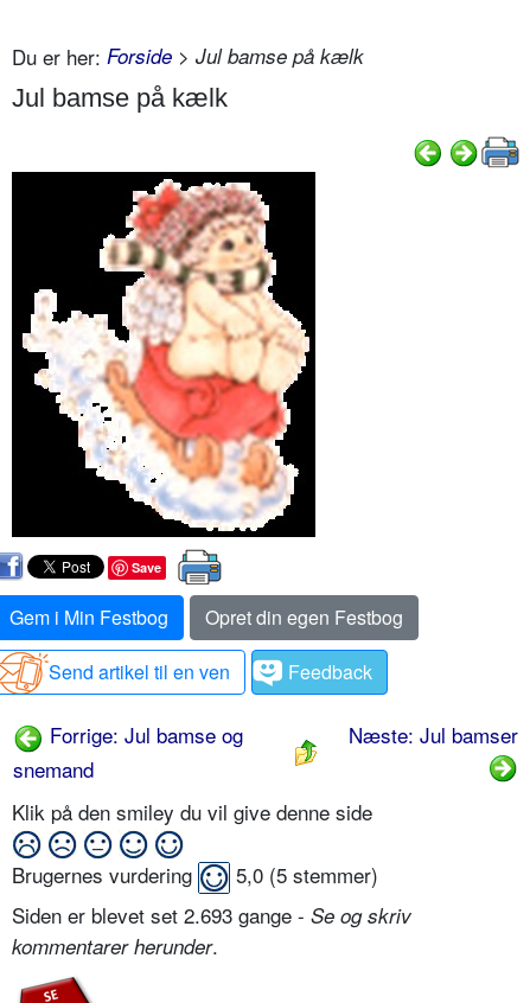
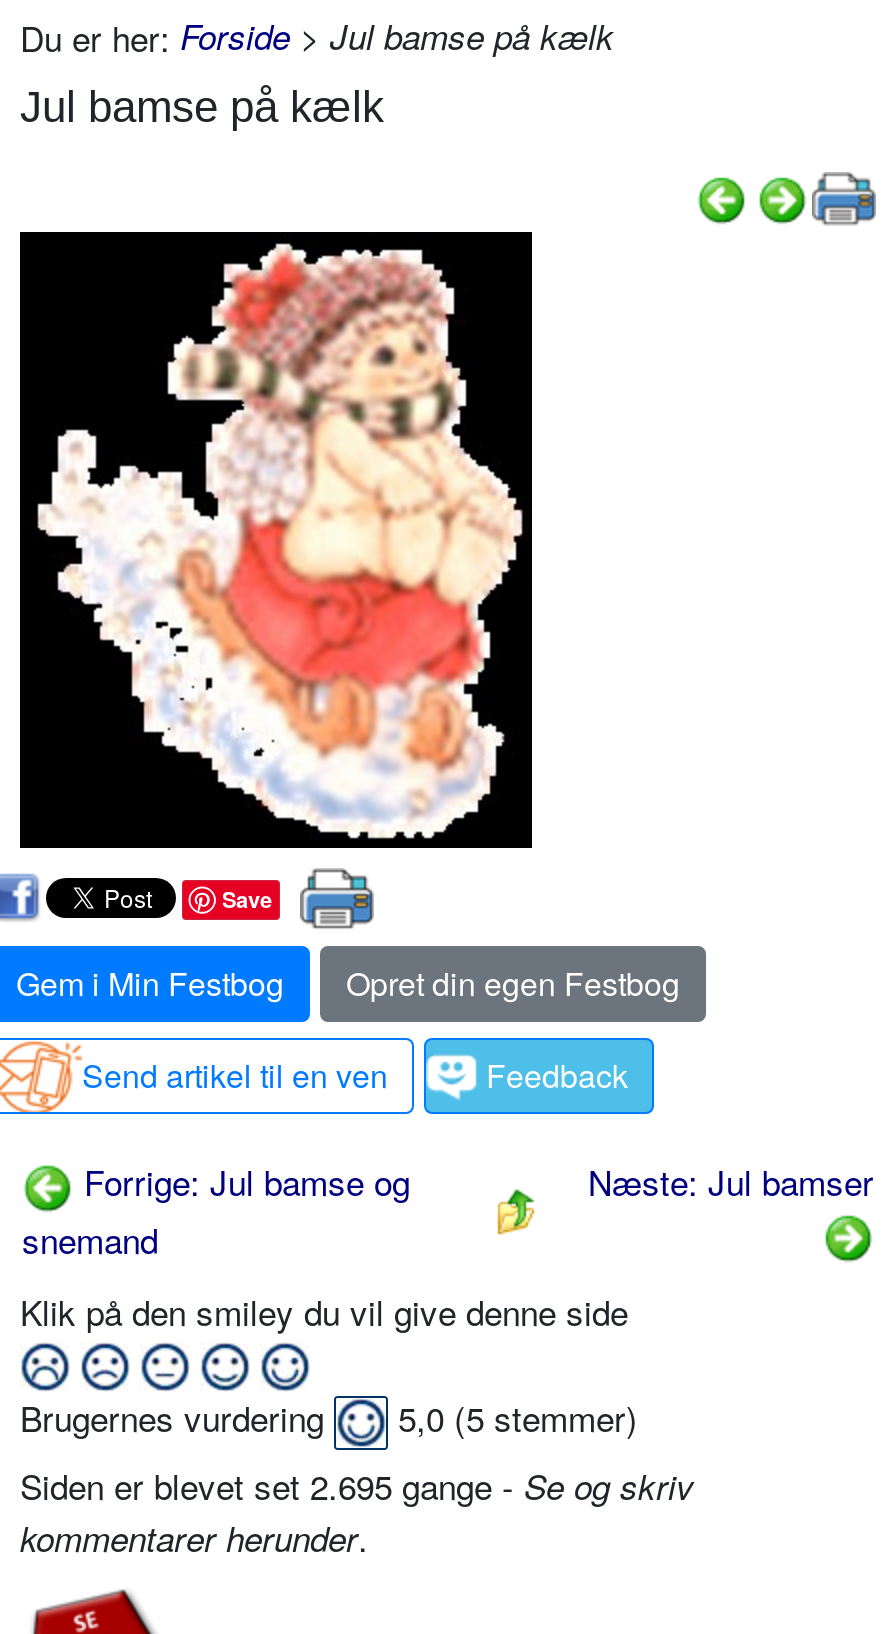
- Siden er blevet set 2.693 gange - Se og skriv
+ Siden er blevet set 2.695 gange - Se og skriv
